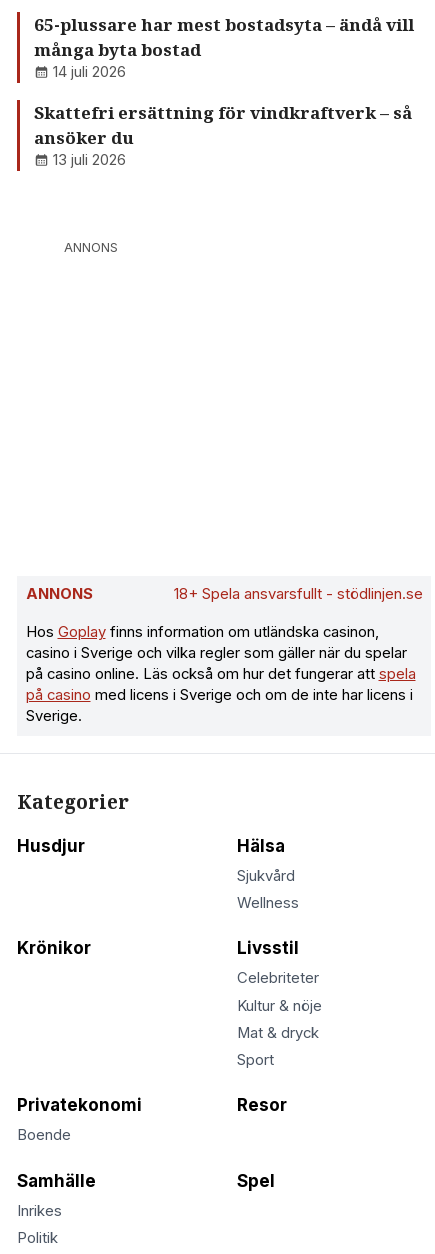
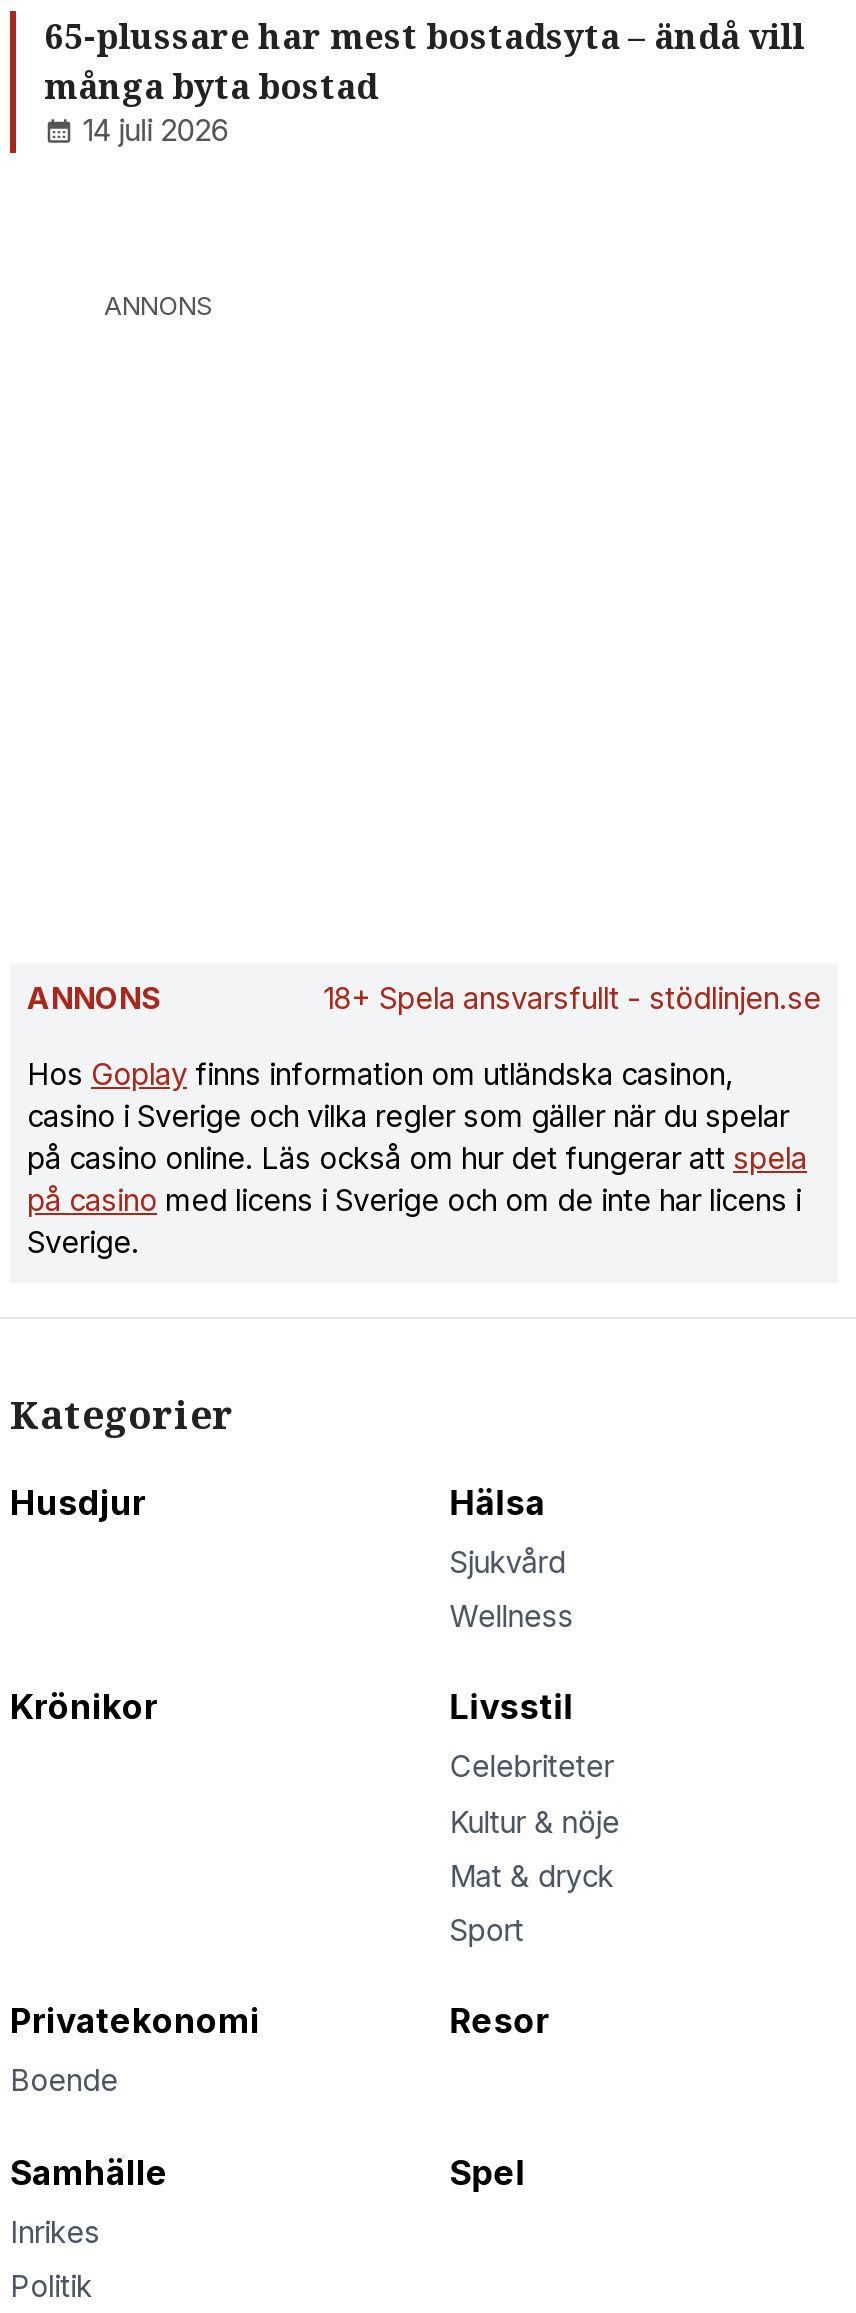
- Skattefri ersättning för vindkraftverk – så
- ansöker du
- 13 juli 2026
